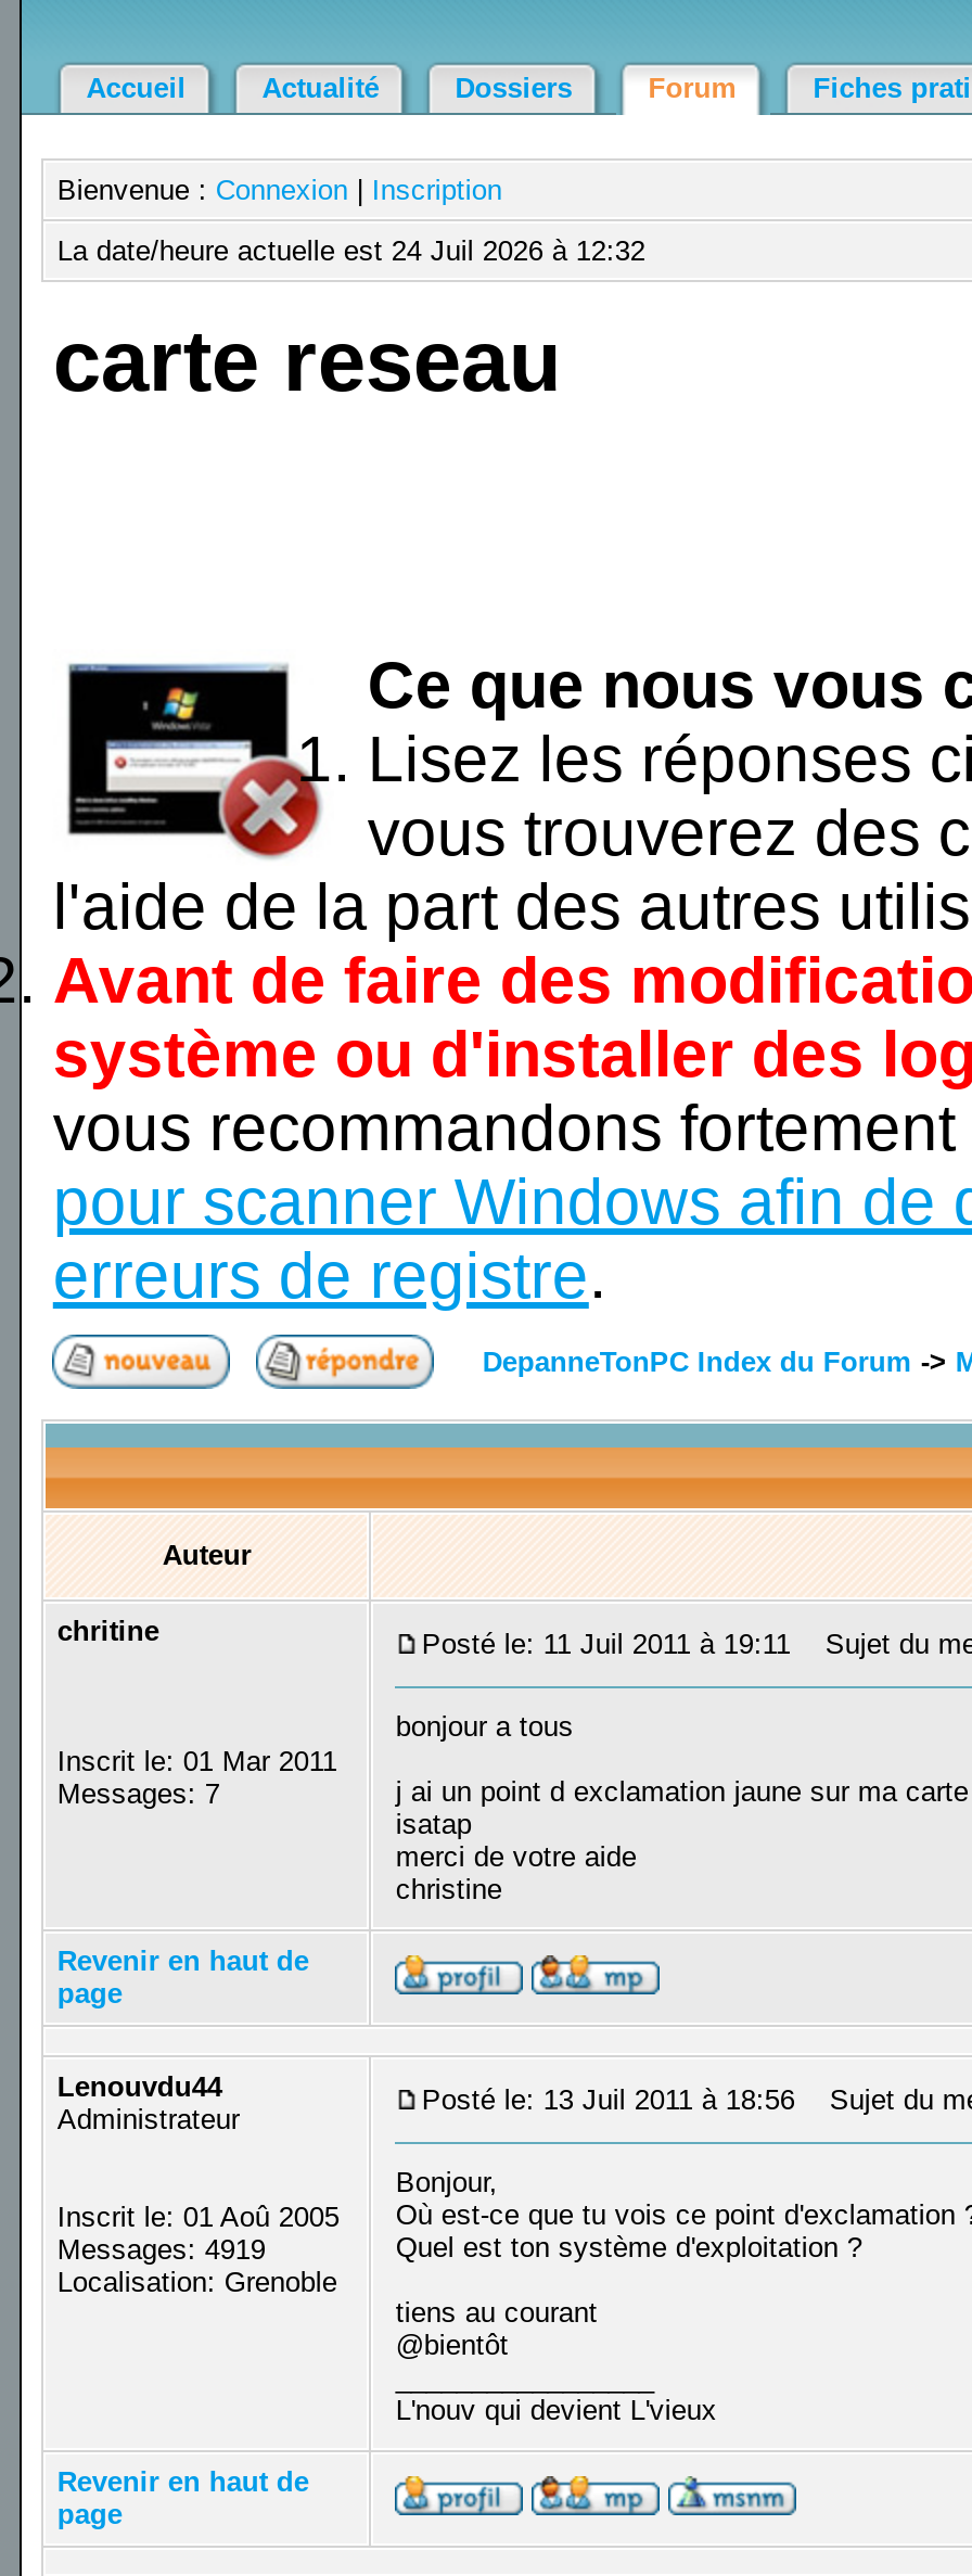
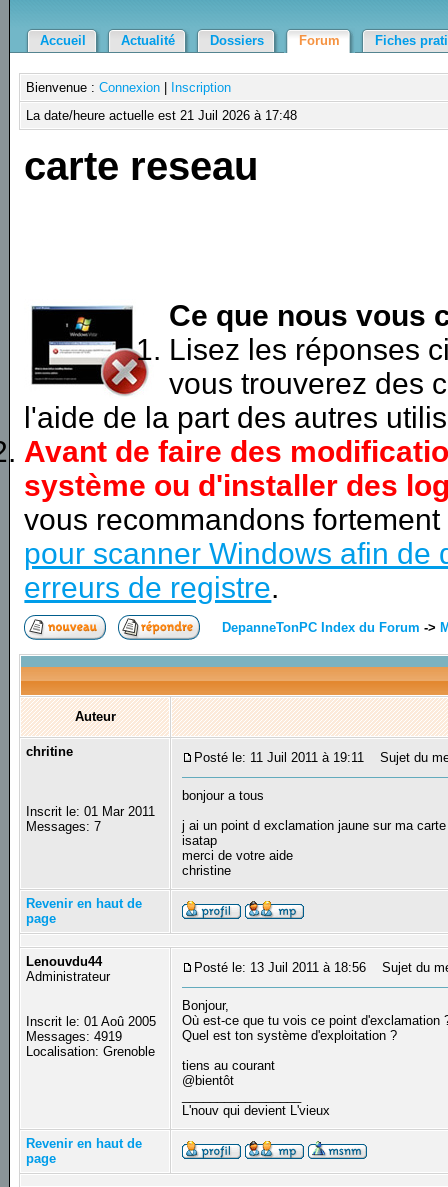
- La date/heure actuelle est 24 Juil 2026 à 12:32
+ La date/heure actuelle est 21 Juil 2026 à 17:48
